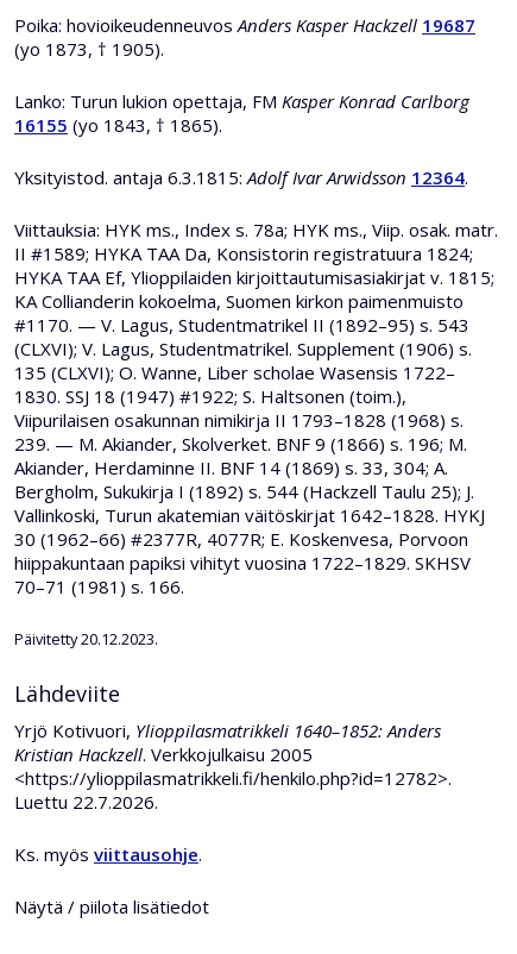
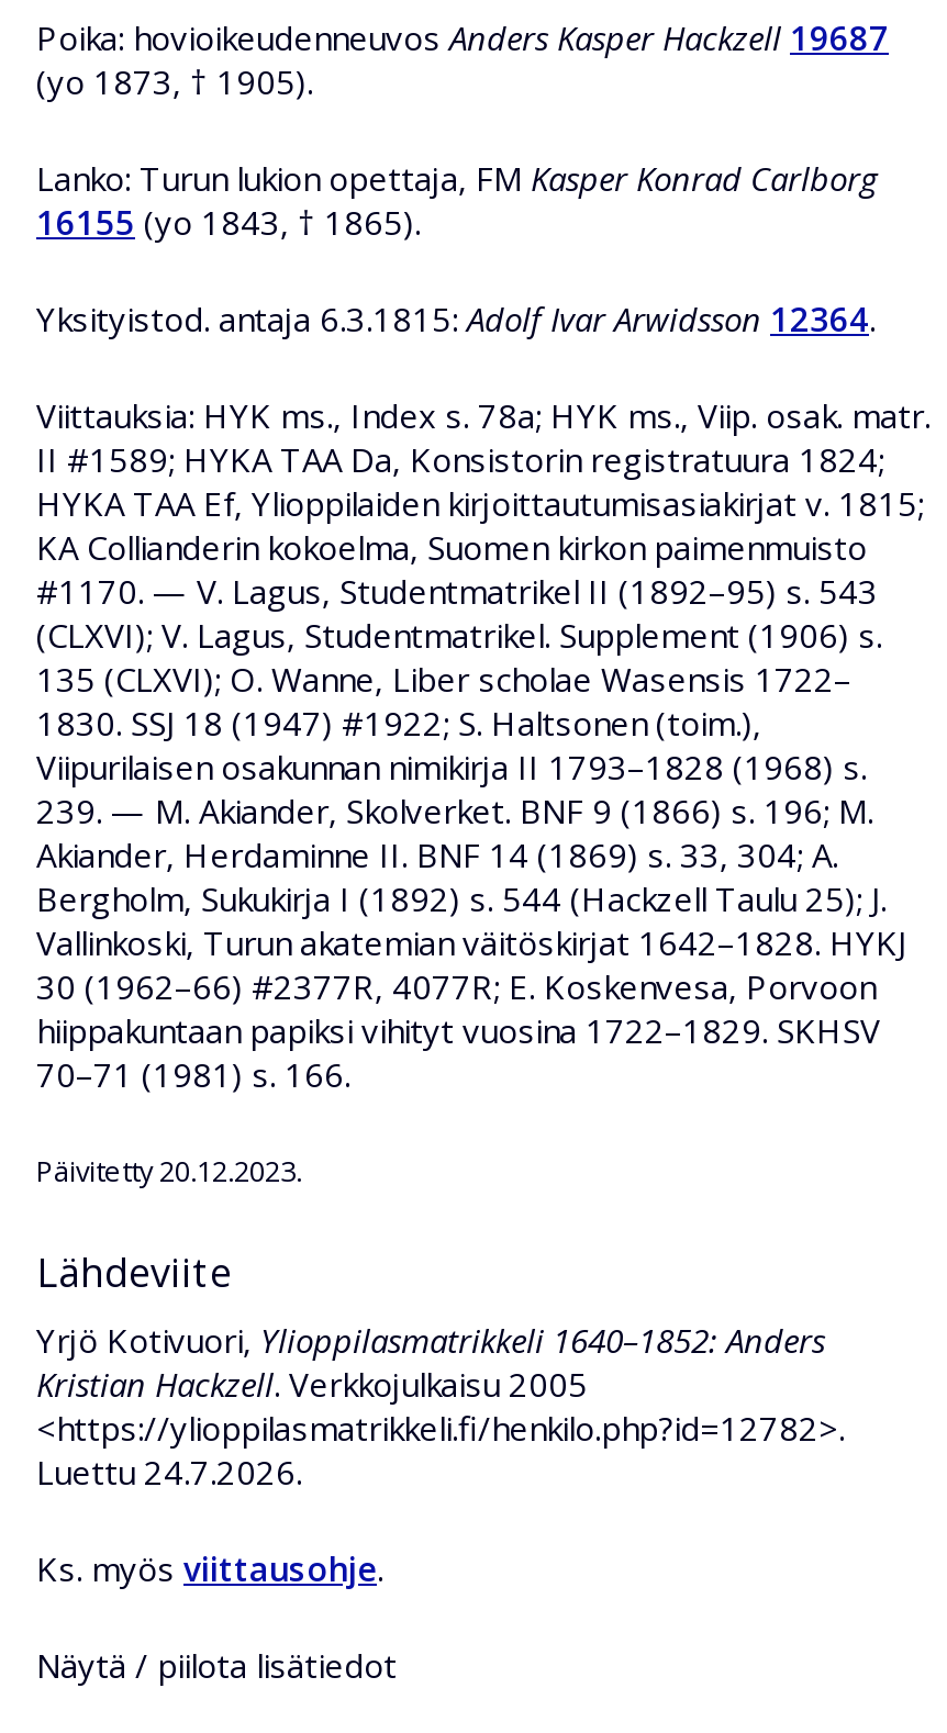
- Luettu 22.7.2026.
+ Luettu 24.7.2026.
